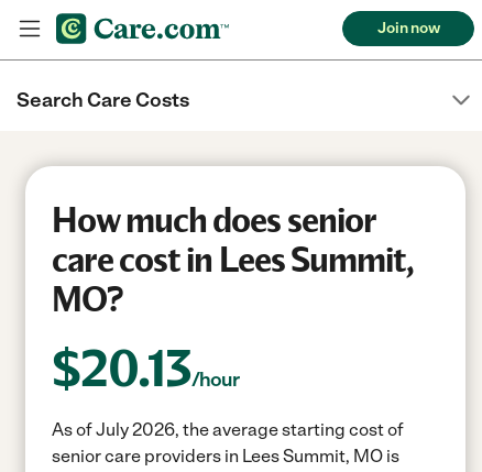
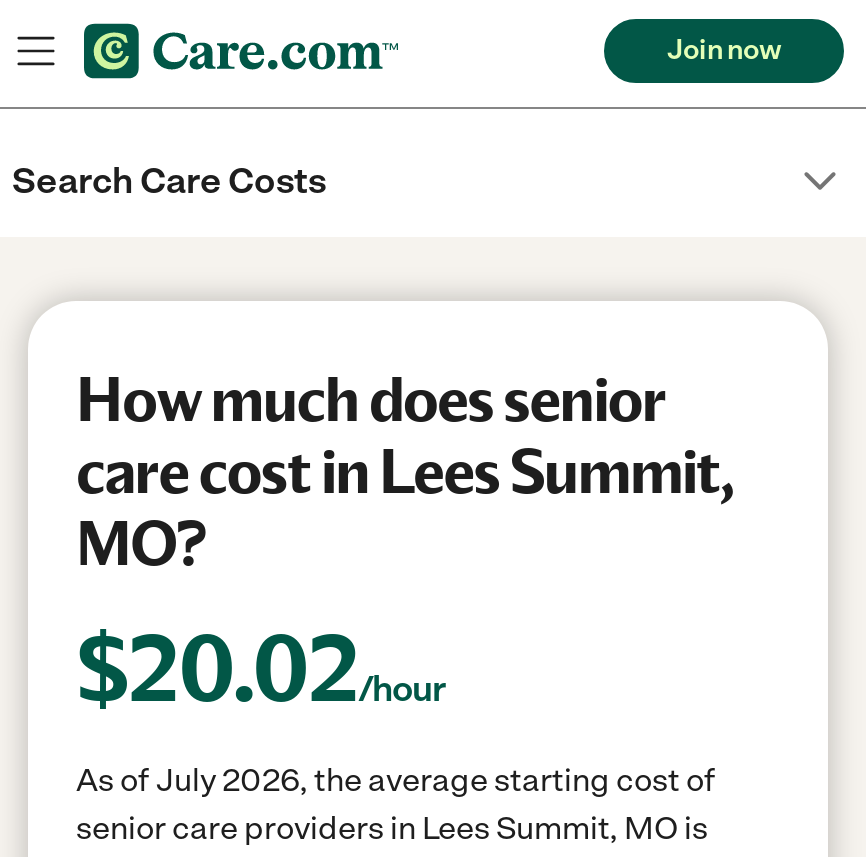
- $20.13/hour
+ $20.02/hour
